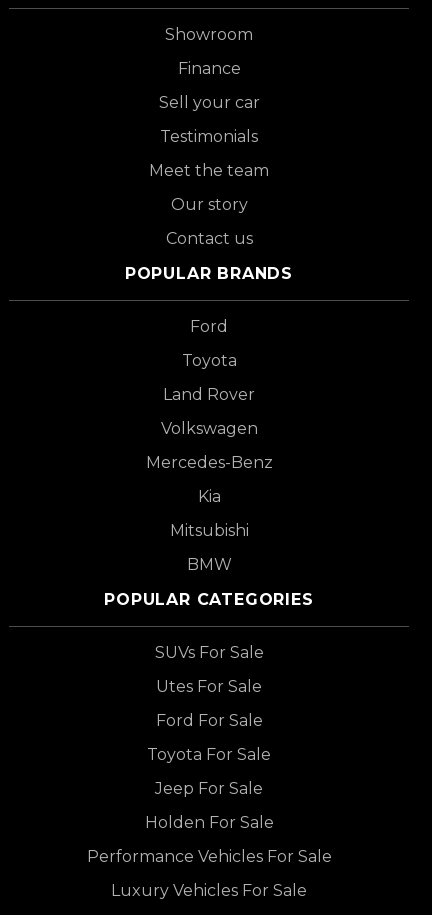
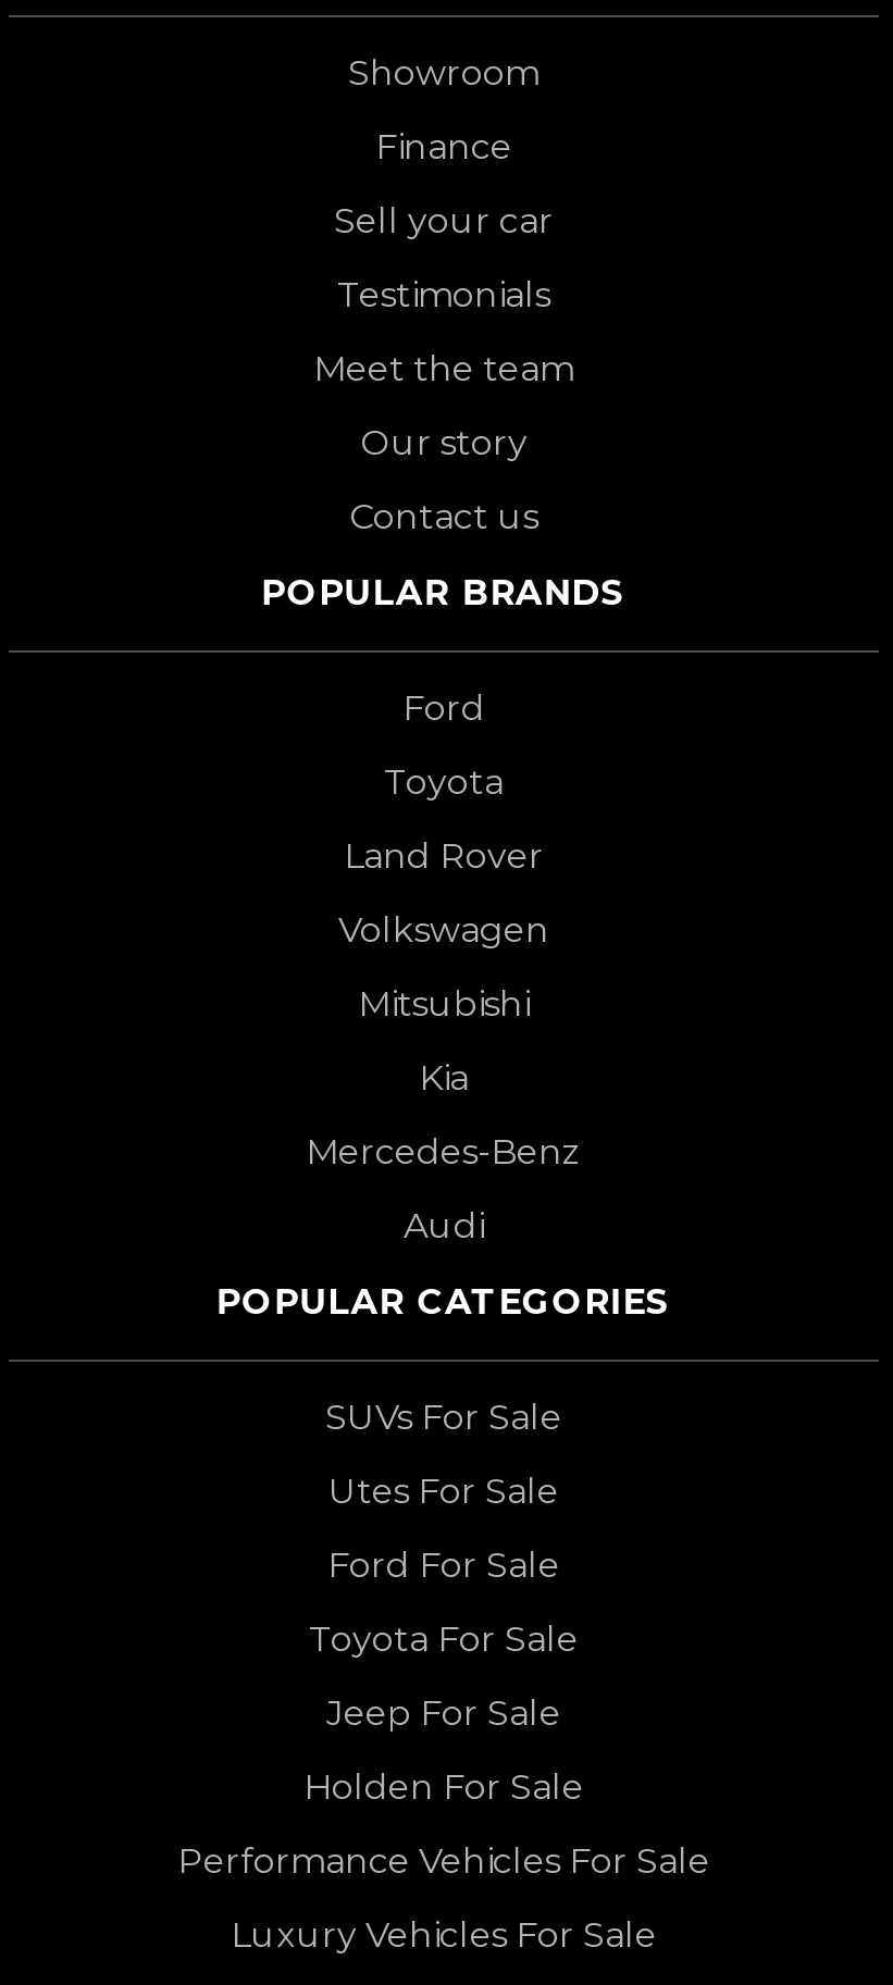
moved down: Mercedes-Benz

moved up: Kia | Mitsubishi

- BMW
+ Audi
